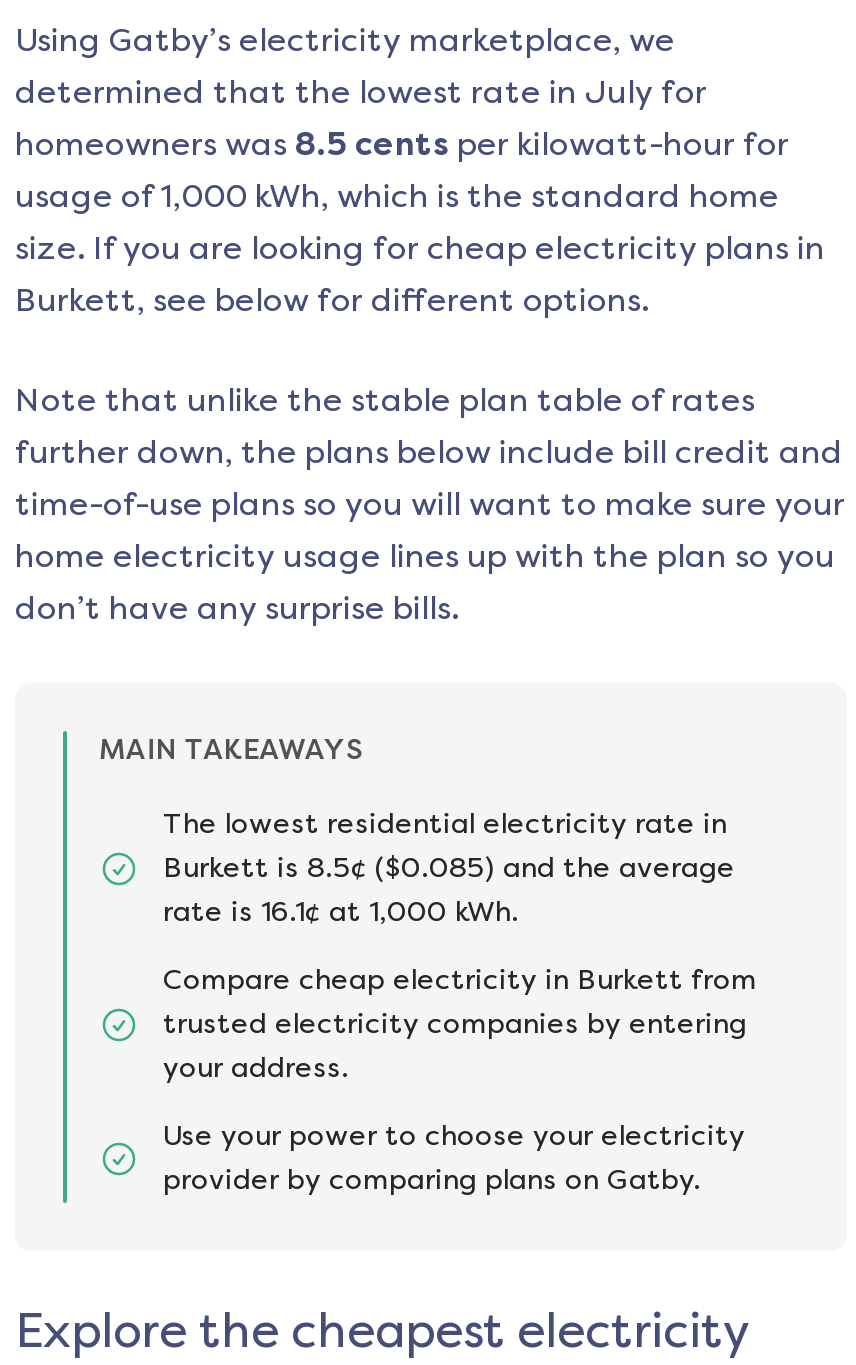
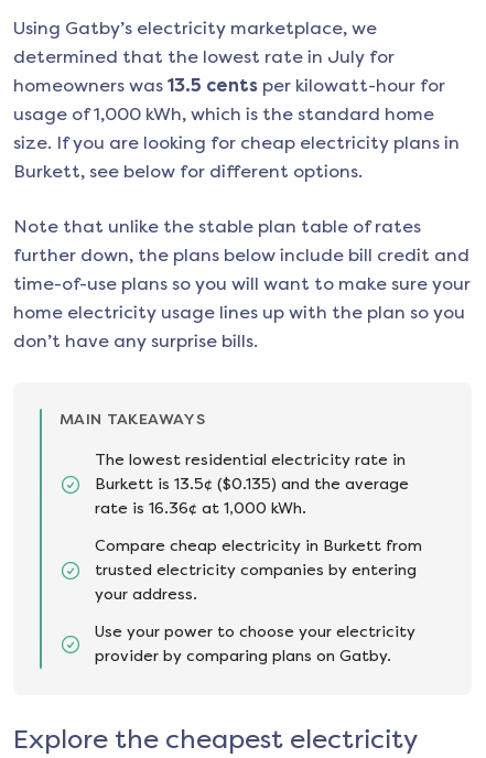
- homeowners was 8.5 cents per kilowatt-hour for
+ homeowners was 13.5 cents per kilowatt-hour for

- Burkett is 8.5¢ ($0.085) and the average
+ Burkett is 13.5¢ ($0.135) and the average

- rate is 16.1¢ at 1,000 kWh.
+ rate is 16.36¢ at 1,000 kWh.
